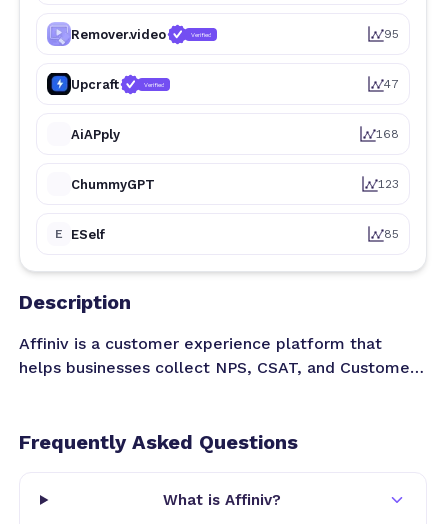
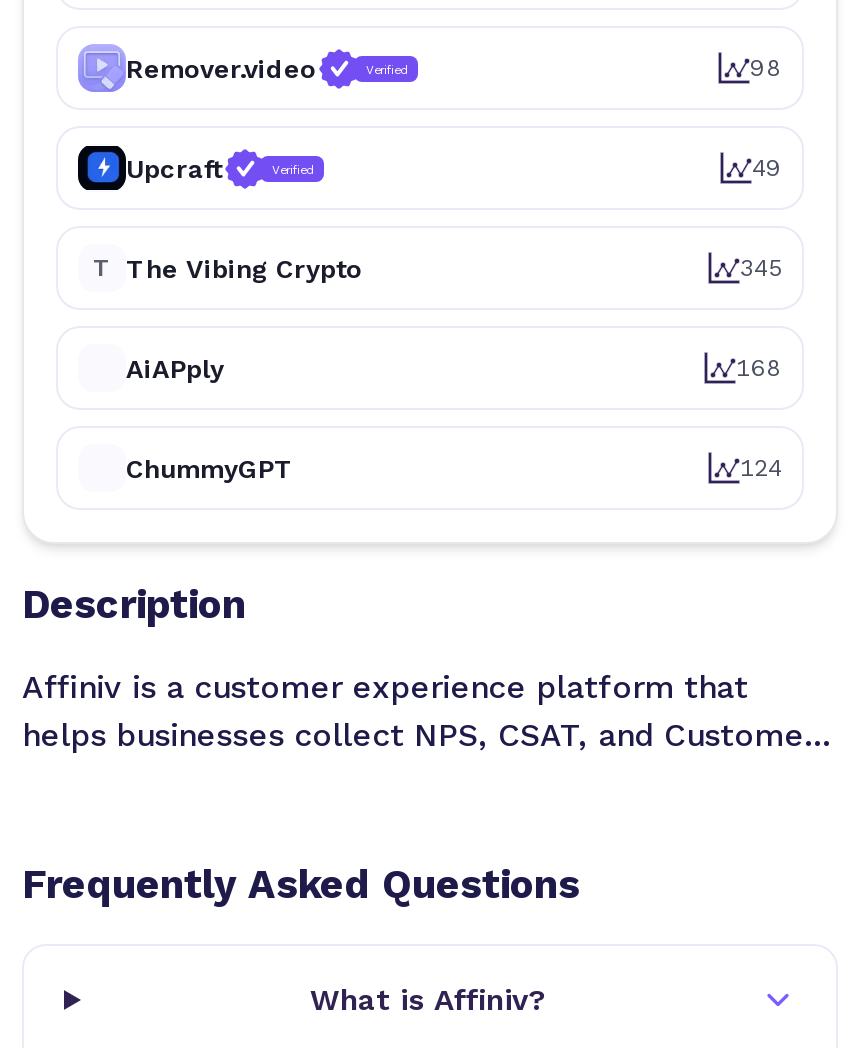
- 95
+ 98

- 47
+ 49
+ T The Vibing Crypto
+ 345

moved down: AiAPply | 168 | ChummyGPT

- 123
- E ESelf
- 85
+ 124
